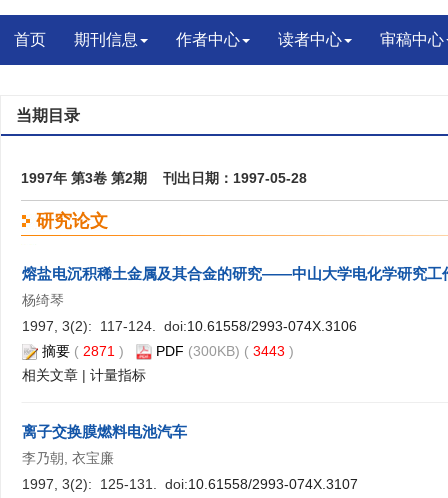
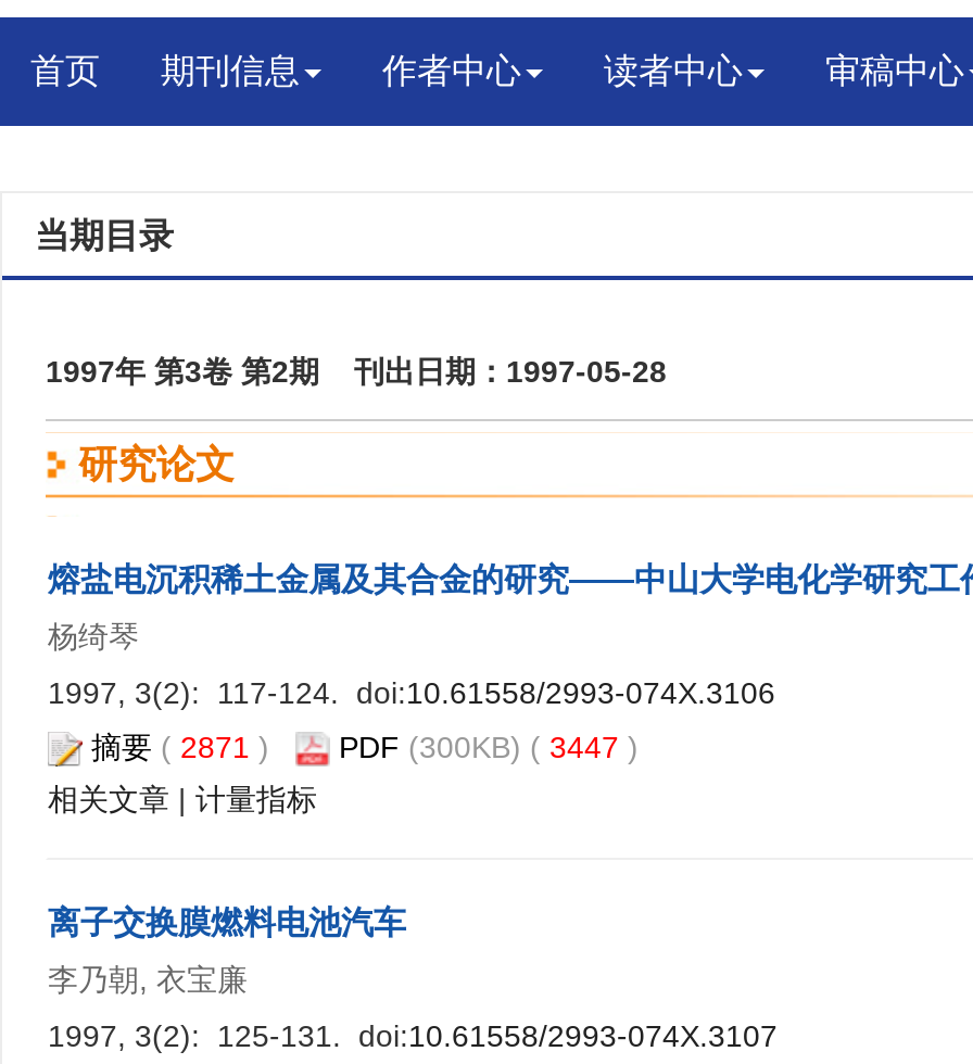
- 摘要(2871) PDF (300KB) (3443)
+ 摘要(2871) PDF (300KB) (3447)
